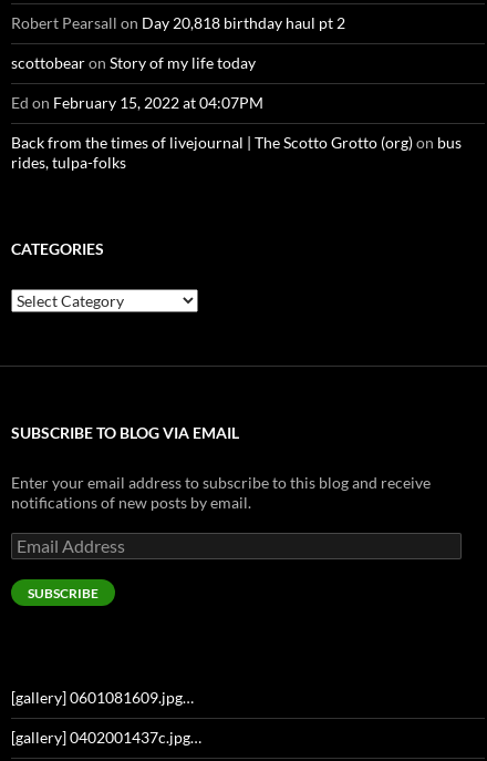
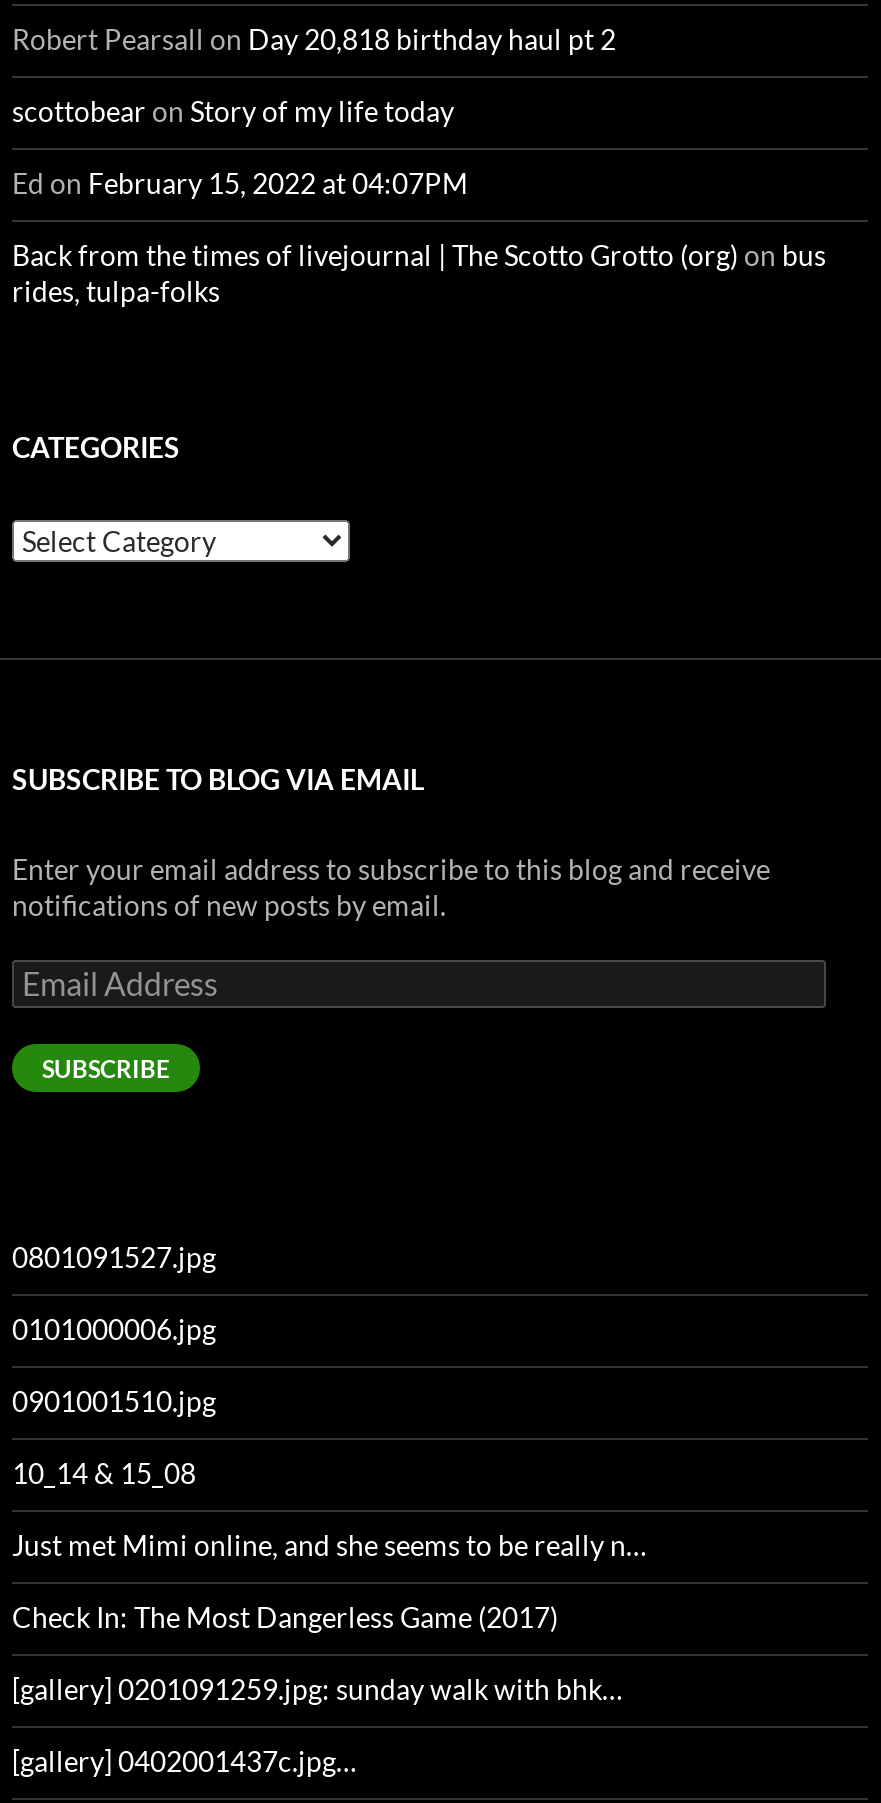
- [gallery] 0601081609.jpg…
+ 0801091527.jpg
+ 0101000006.jpg
+ 0901001510.jpg
+ 10_14 & 15_08
+ Just met Mimi online, and she seems to be really n…
+ Check In: The Most Dangerless Game (2017)
+ [gallery] 0201091259.jpg: sunday walk with bhk…
